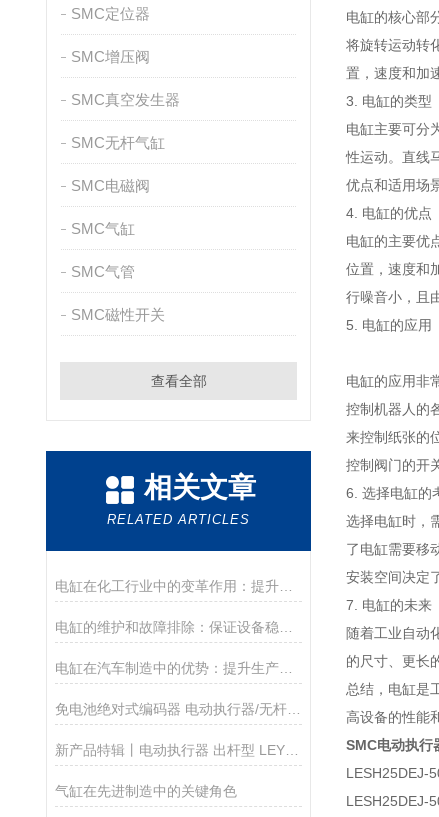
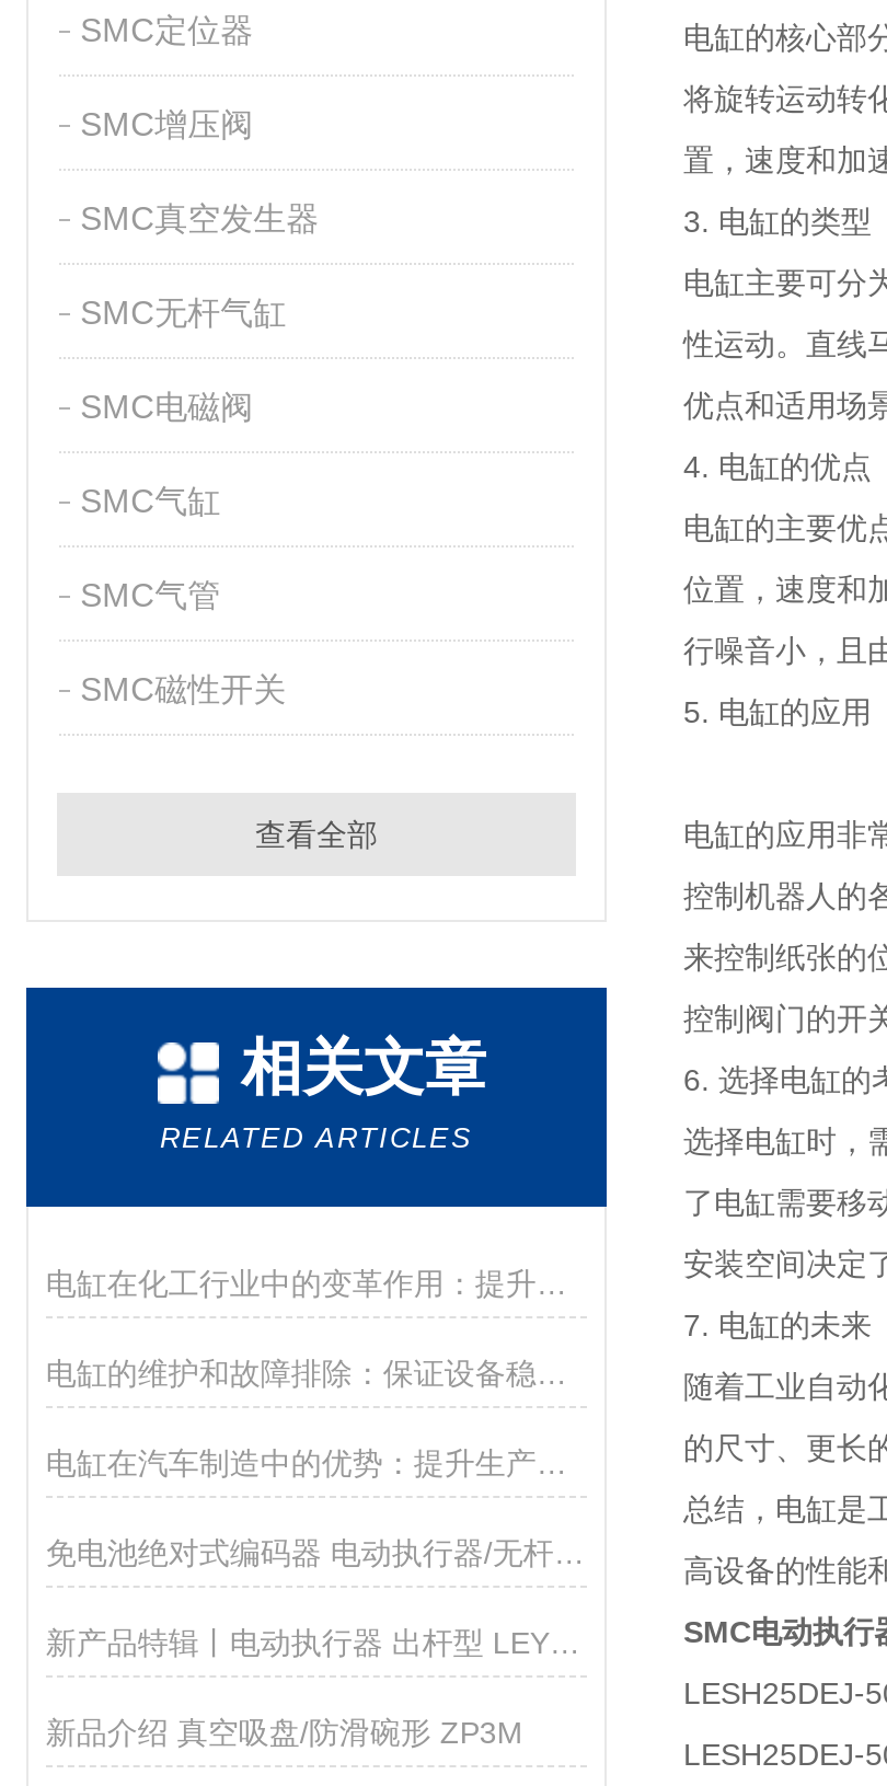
- 气缸在先进制造中的关键角色
+ 新品介绍 真空吸盘/防滑碗形 ZP3M
